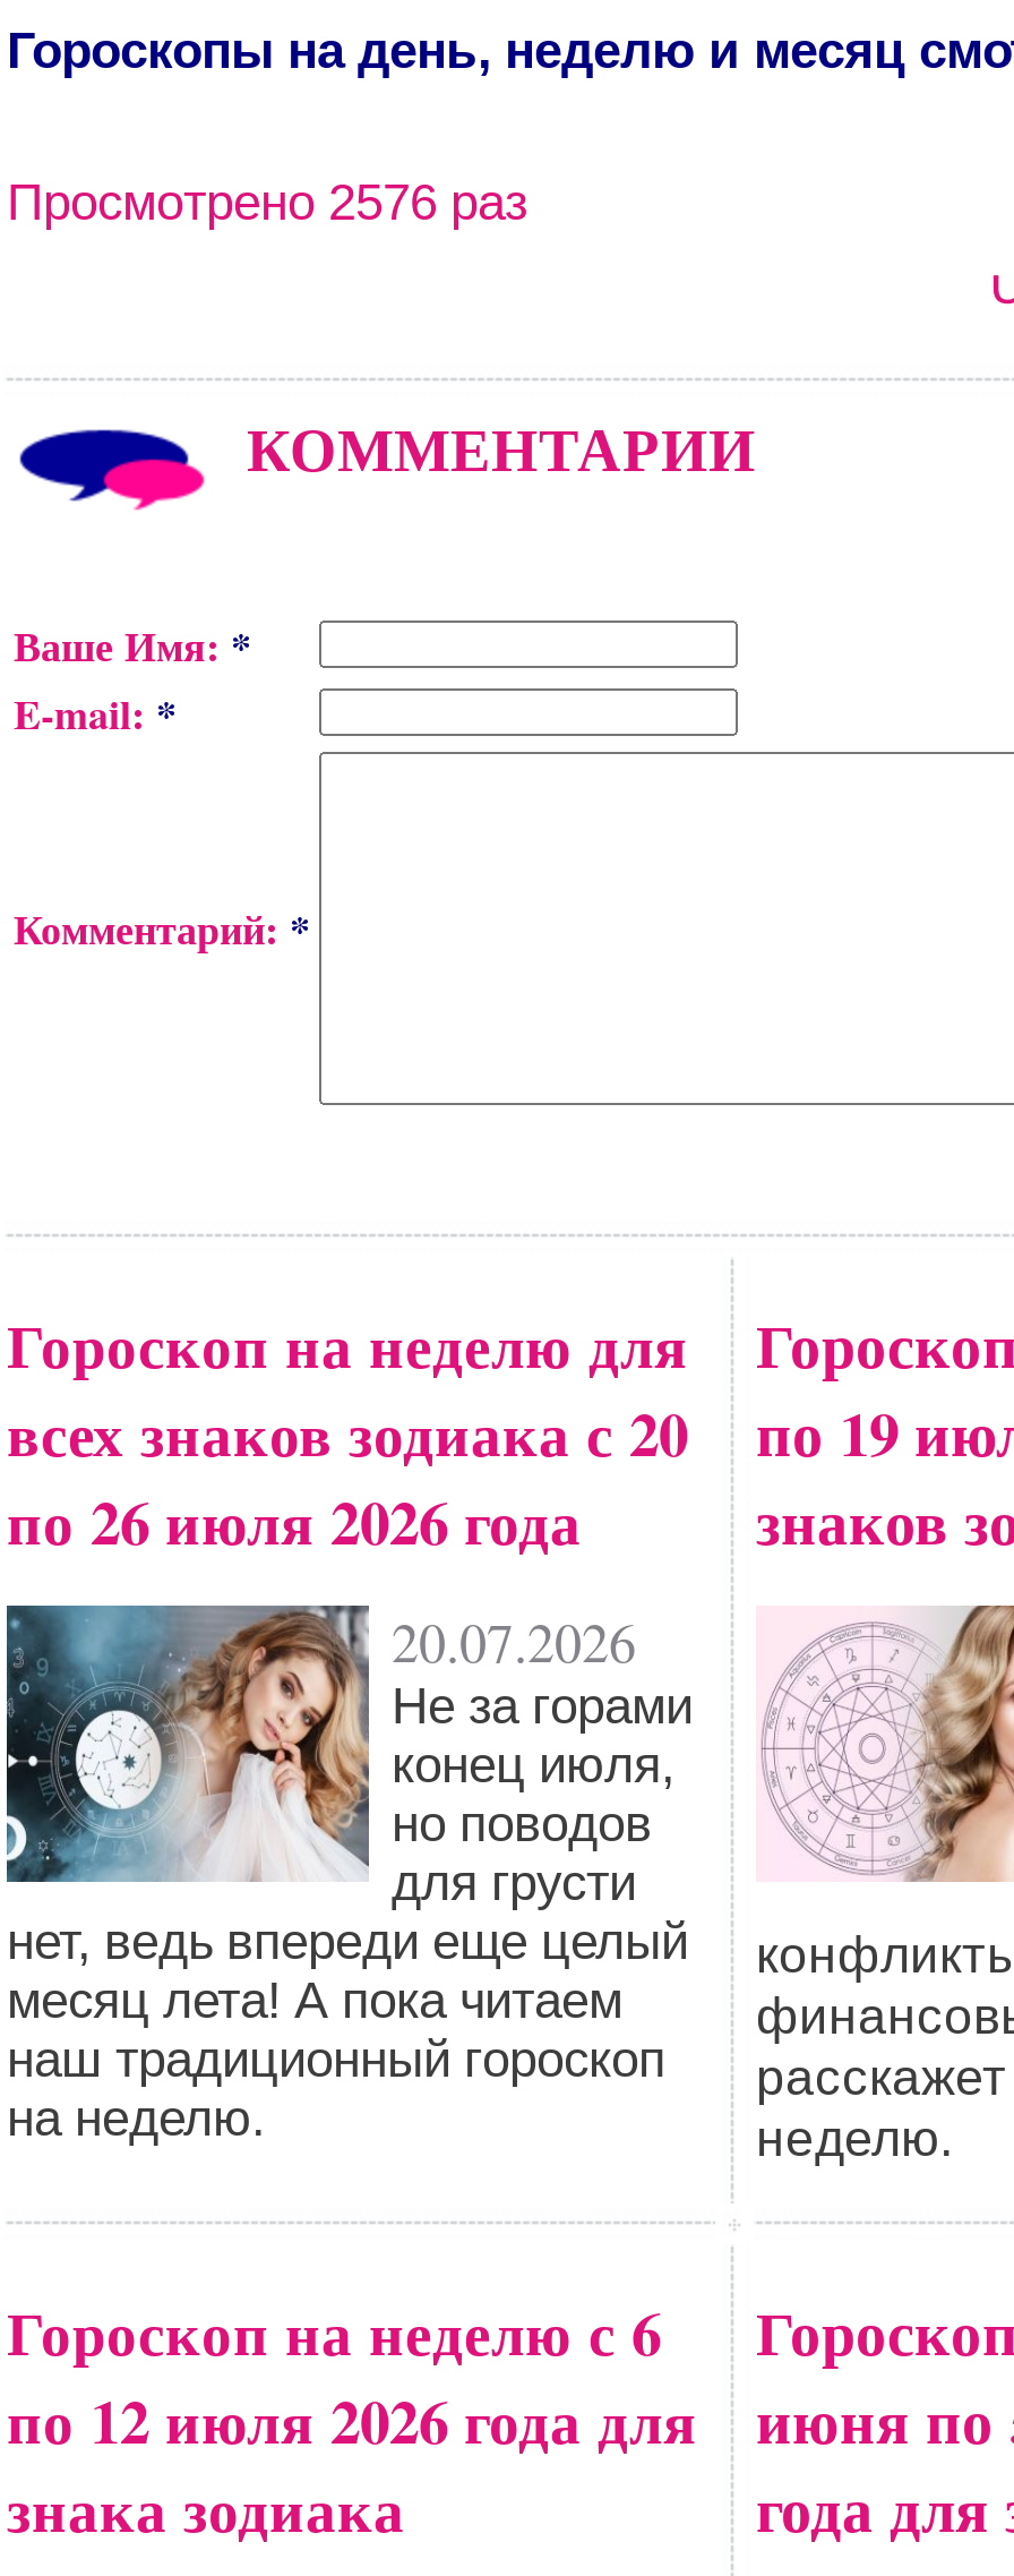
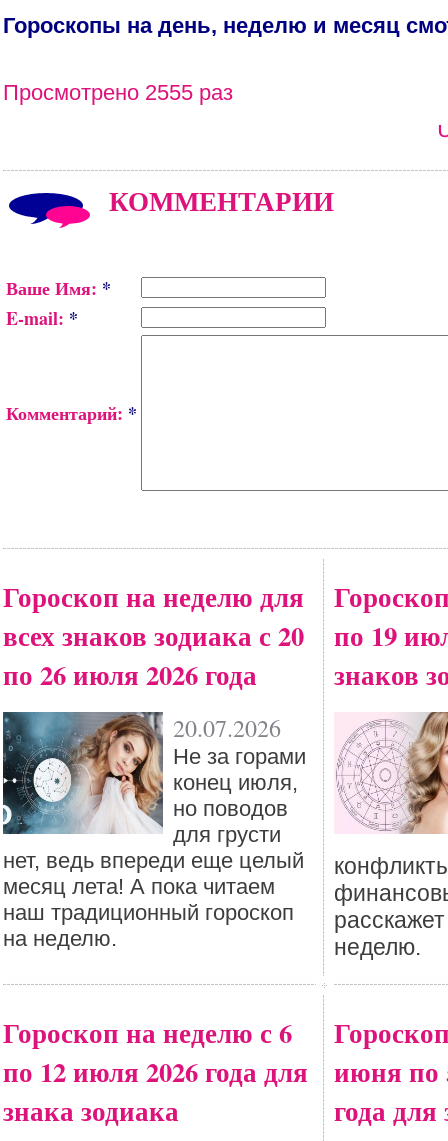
- Просмотрено 2576 раз
+ Просмотрено 2555 раз
